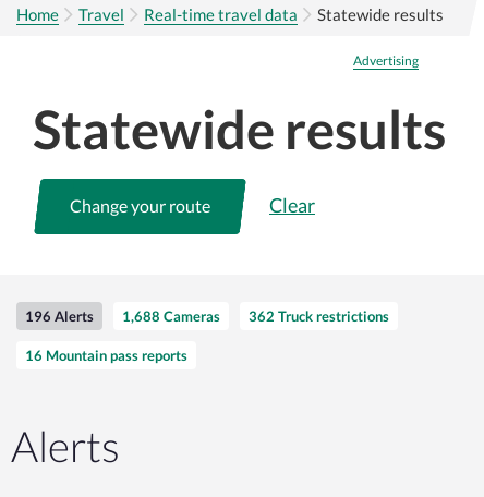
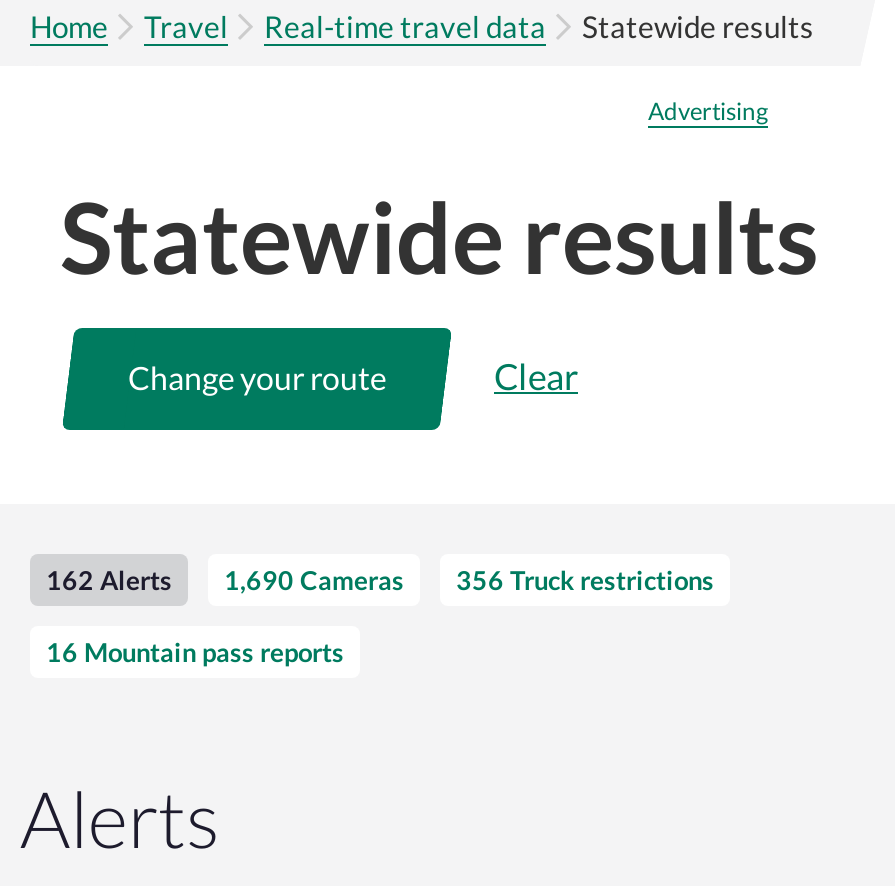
- 196 Alerts
+ 162 Alerts

- 1,688 Cameras
+ 1,690 Cameras

- 362 Truck restrictions
+ 356 Truck restrictions
